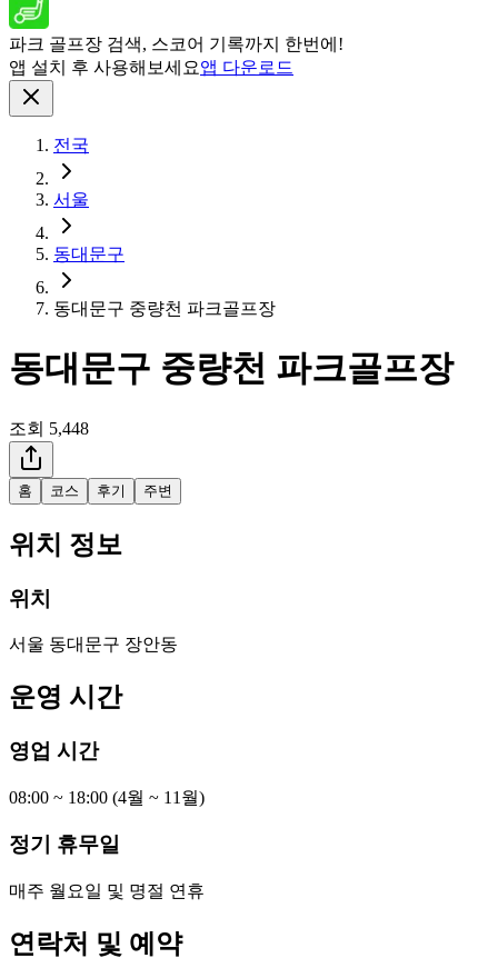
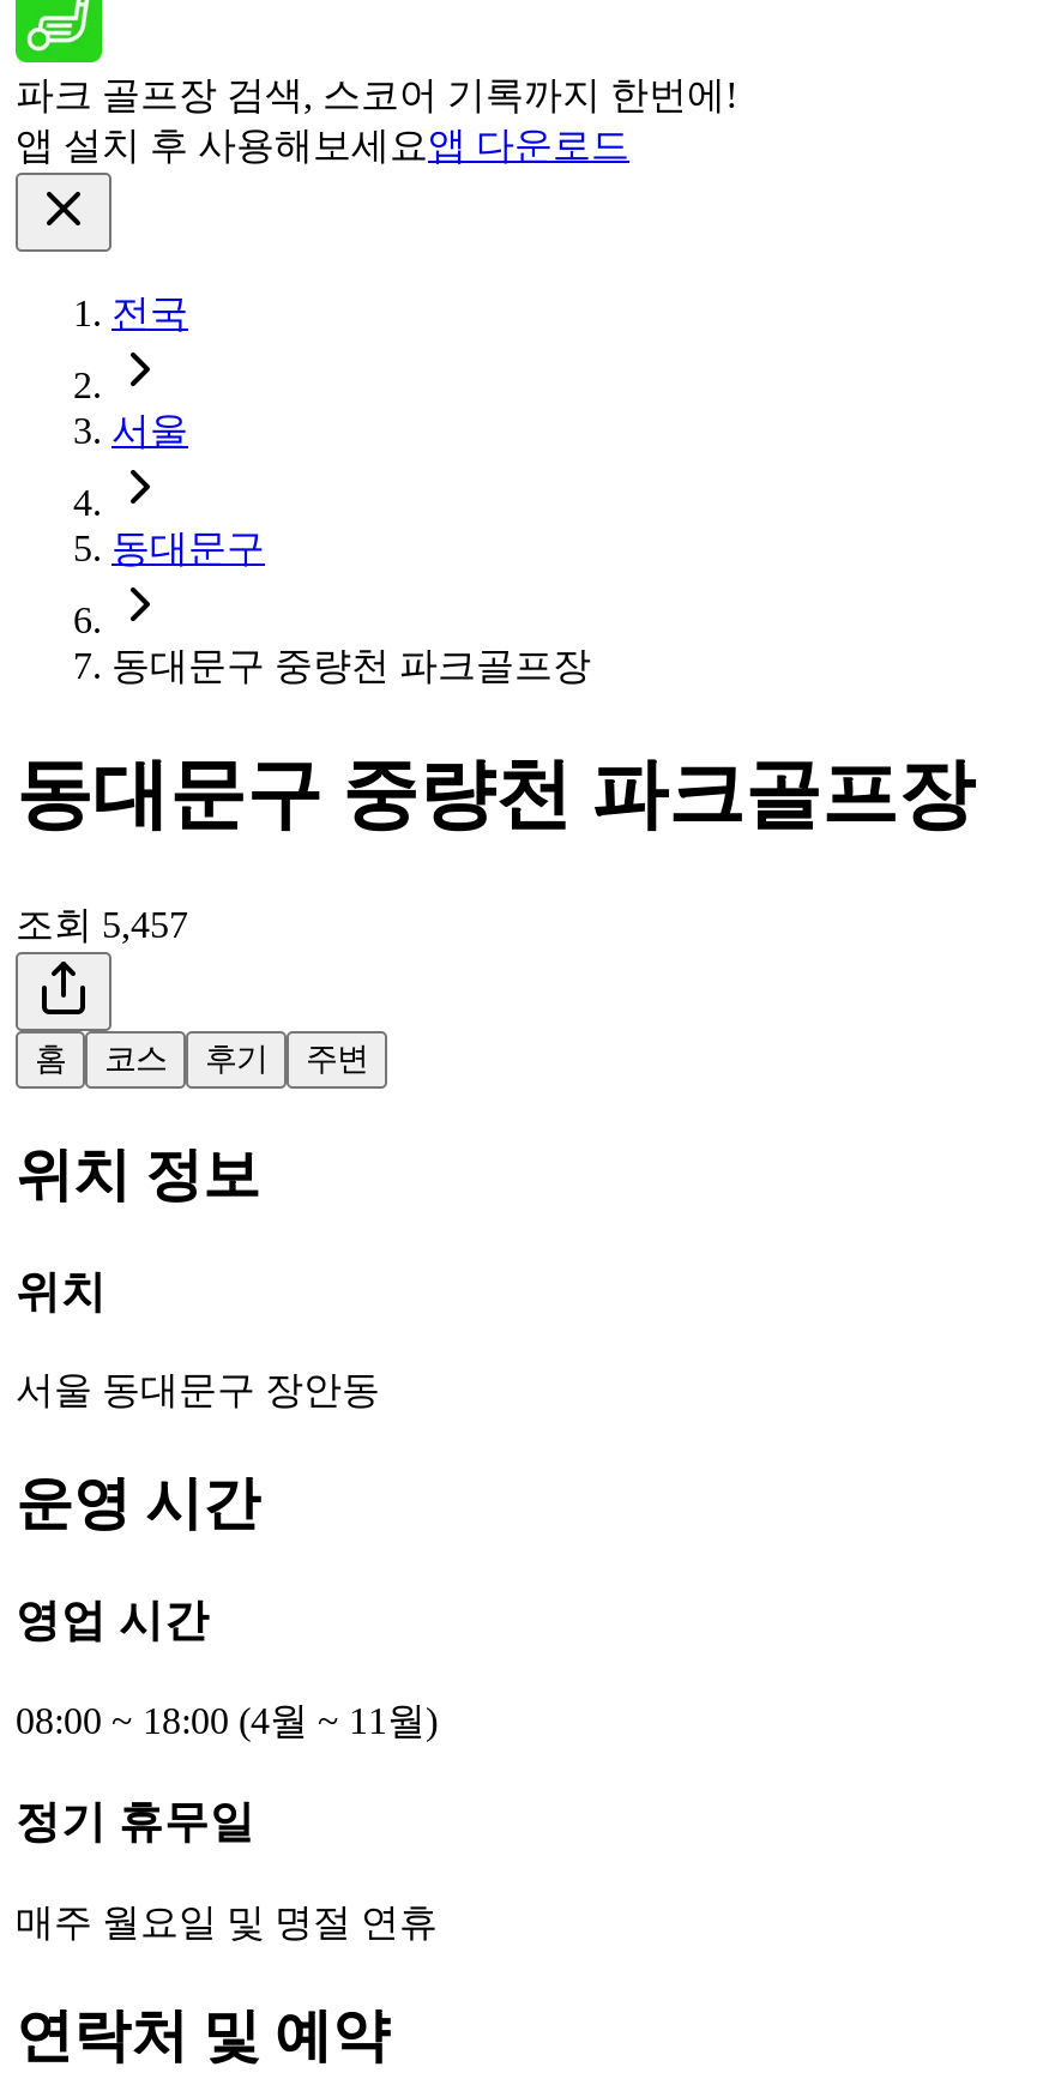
- 조회 5,448
+ 조회 5,457
